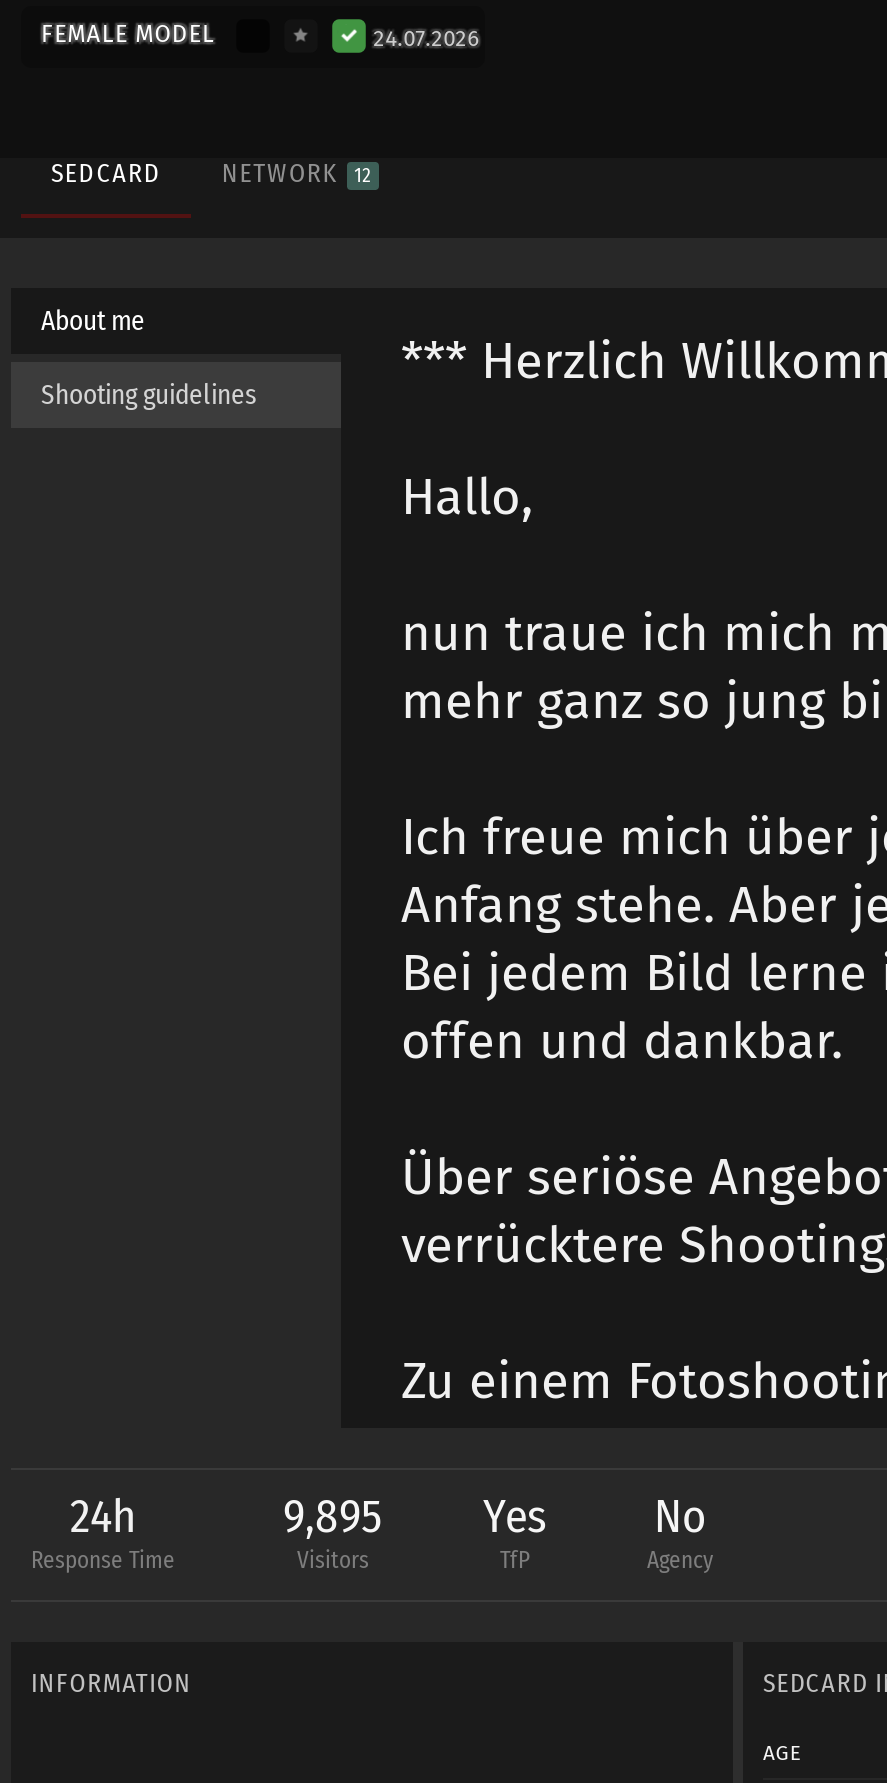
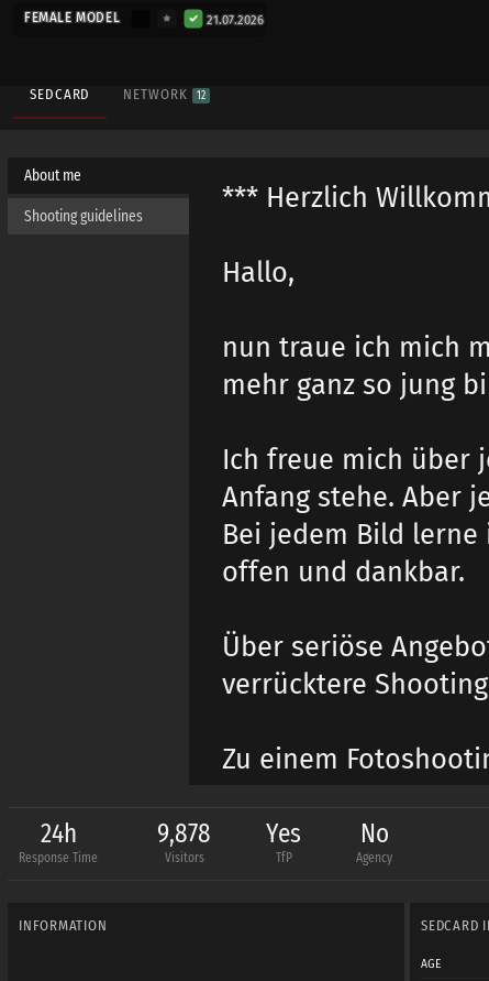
- 24.07.2026
+ 21.07.2026

- 9,895
+ 9,878
